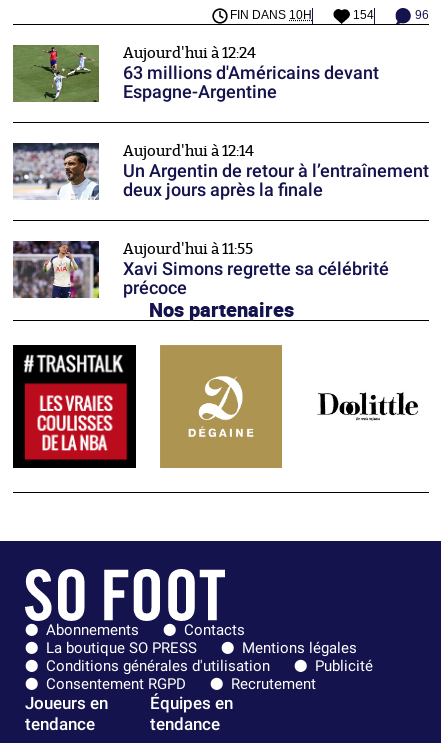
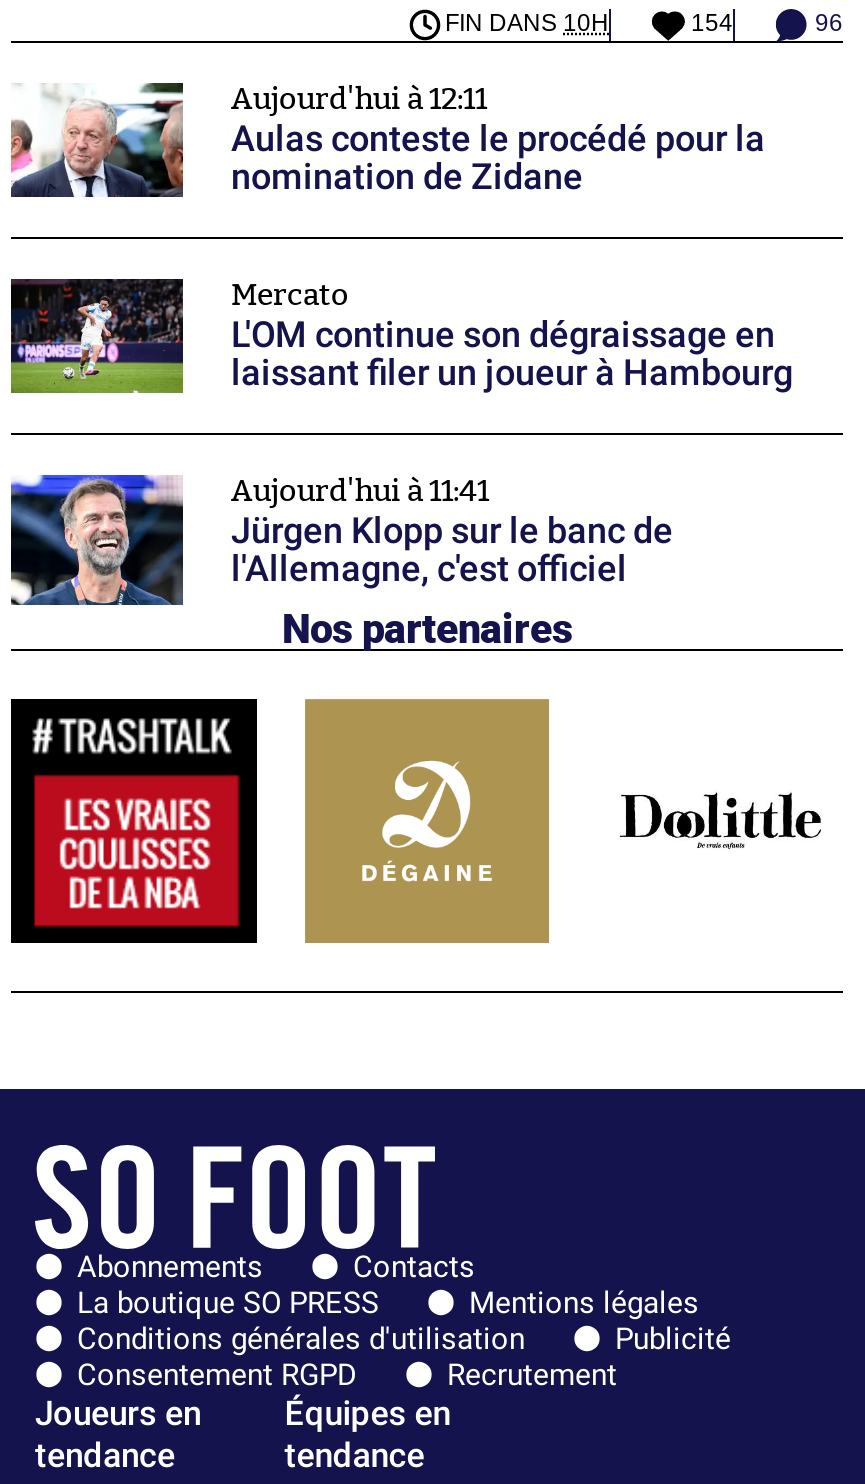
- [image]
- Aujourd'hui à 12:24
- 63 millions d'Américains devant
- Espagne-Argentine
+ [image]
+ Aujourd'hui à 12:11
+ Aulas conteste le procédé pour la
+ nomination de Zidane

- [image]
- Aujourd'hui à 12:14
- Un Argentin de retour à l’entraînement
- deux jours après la finale
+ [image]
+ Mercato
+ L'OM continue son dégraissage en
+ laissant filer un joueur à Hambourg

- [image]
- Aujourd'hui à 11:55
- Xavi Simons regrette sa célébrité
- précoce
+ [image]
+ Aujourd'hui à 11:41
+ Jürgen Klopp sur le banc de
+ l'Allemagne, c'est officiel
